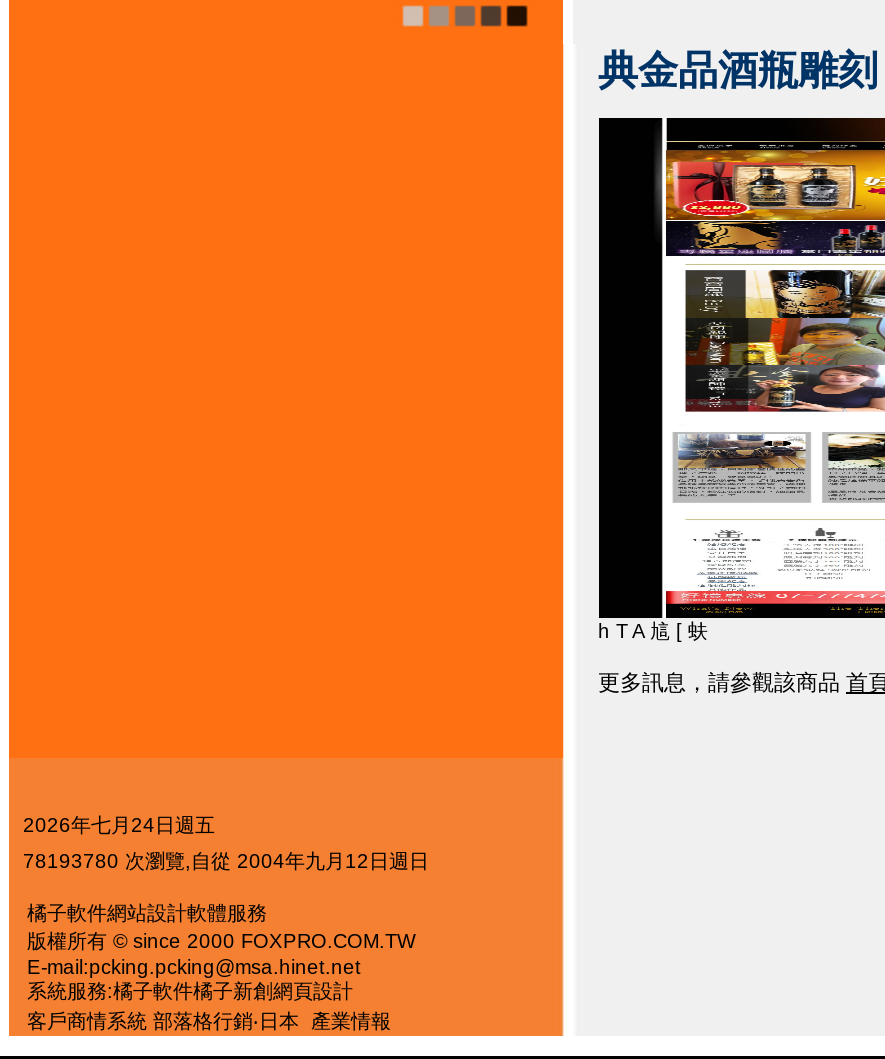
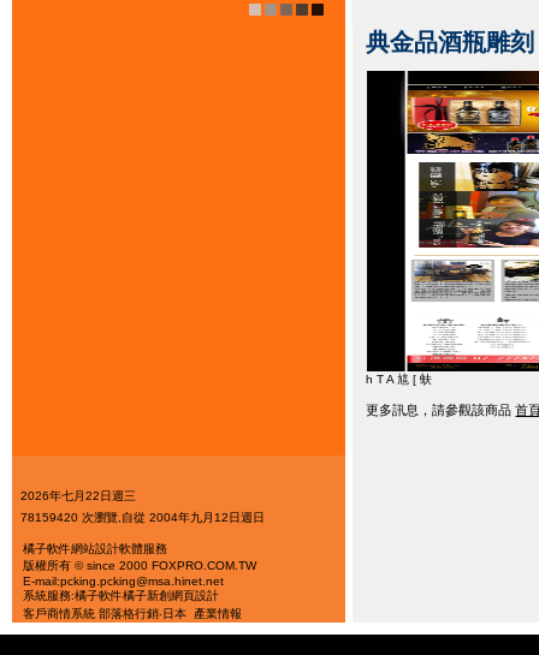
- 2026年七月24日週五
+ 2026年七月22日週三

- 78193780 次瀏覽,自從 2004年九月12日週日
+ 78159420 次瀏覽,自從 2004年九月12日週日
